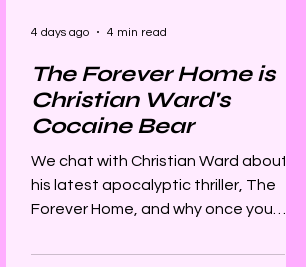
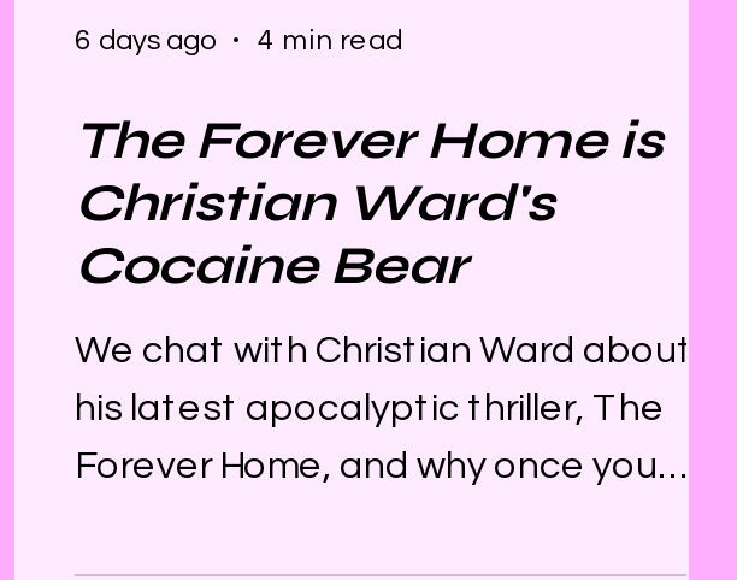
- 4 days ago 4 min read
+ 6 days ago 4 min read
